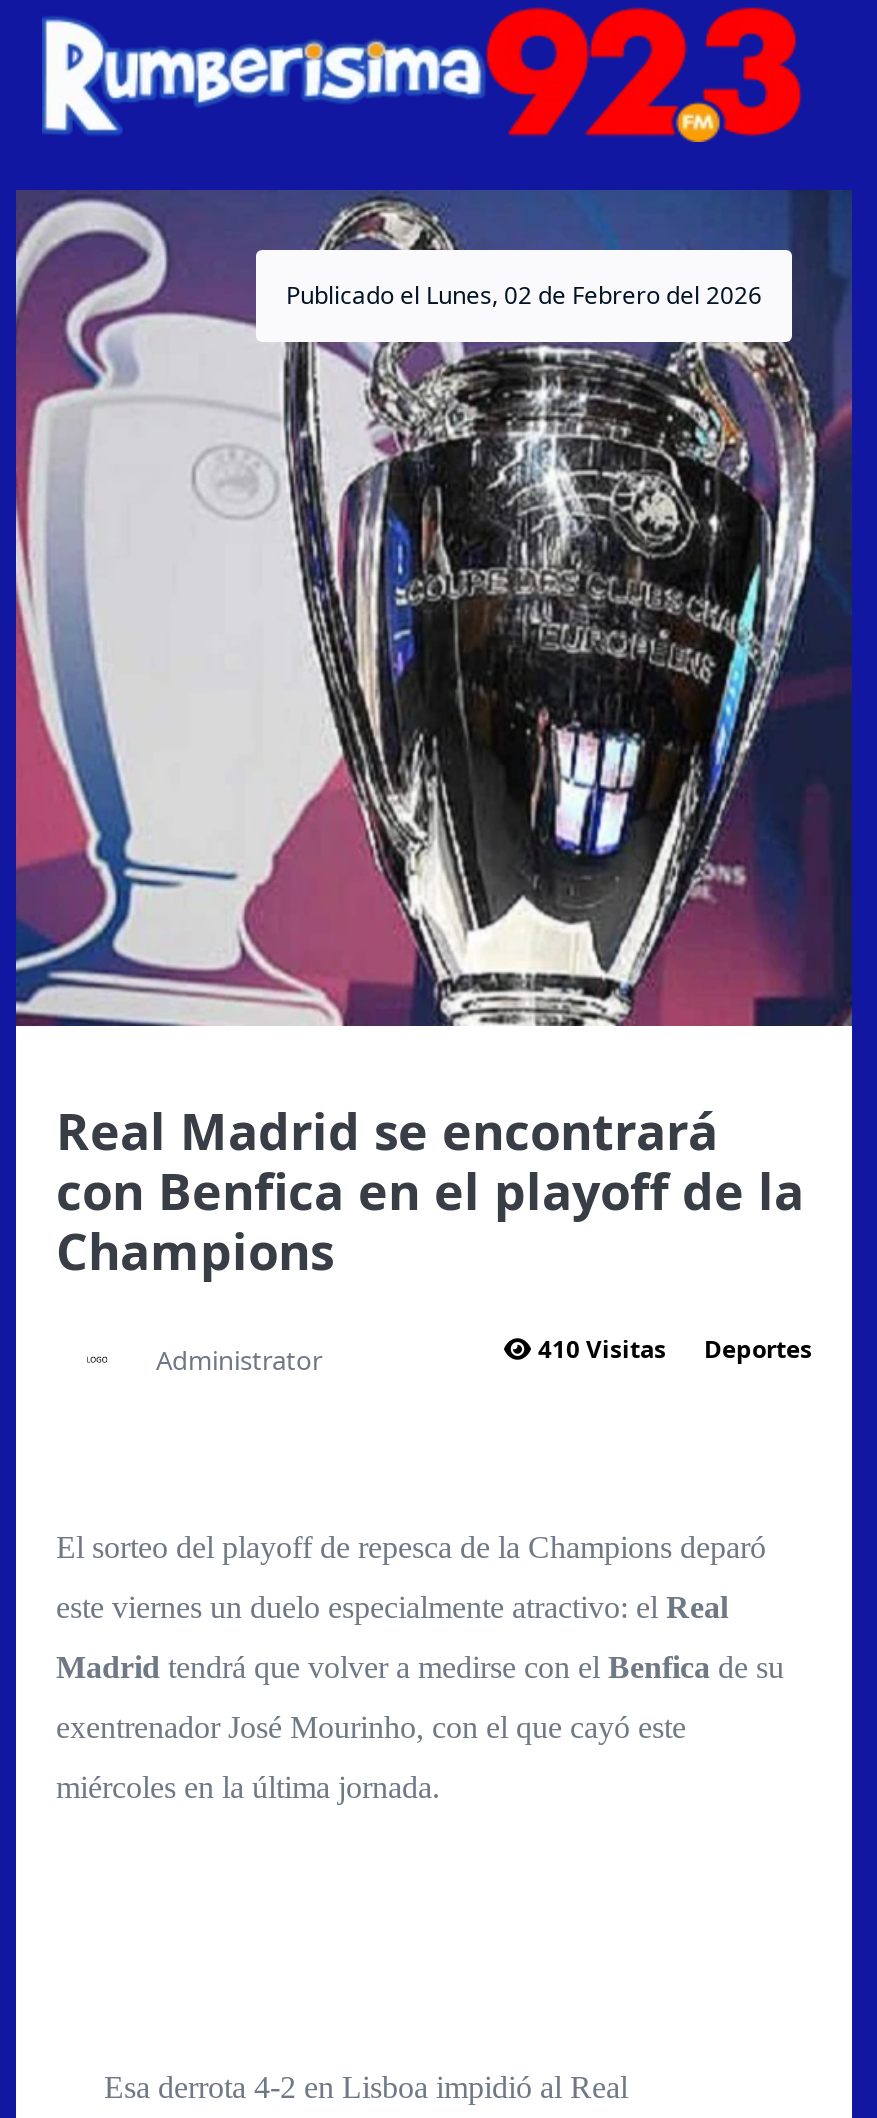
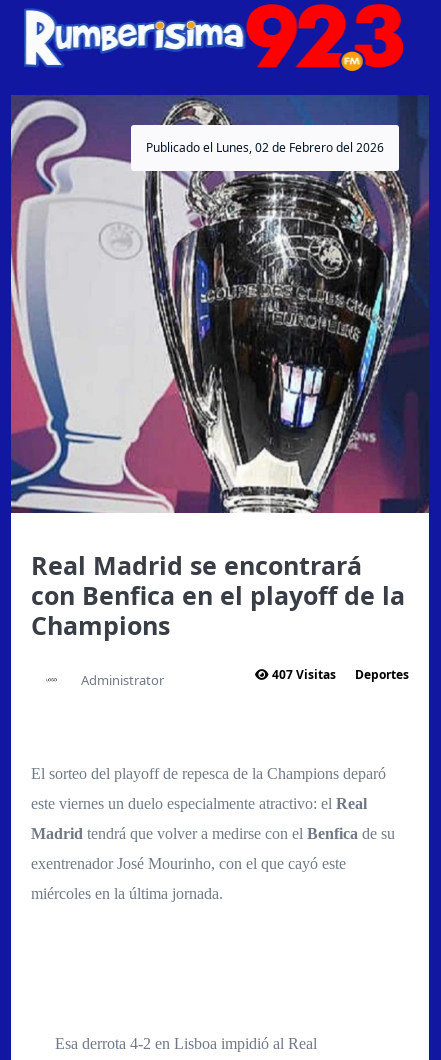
- 410 Visitas Deportes
+ 407 Visitas Deportes
